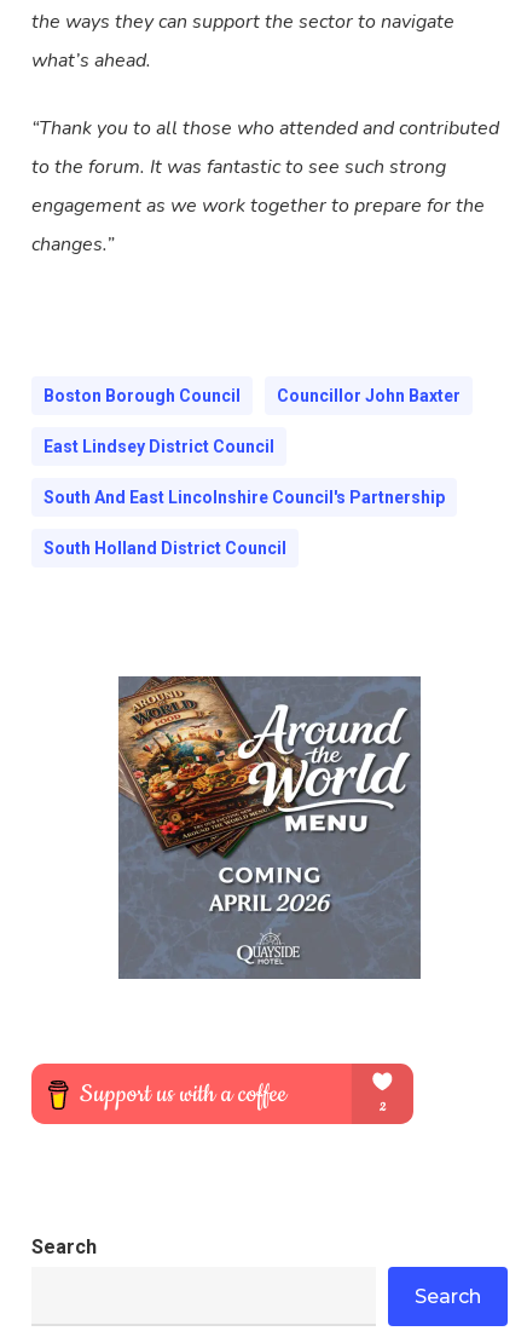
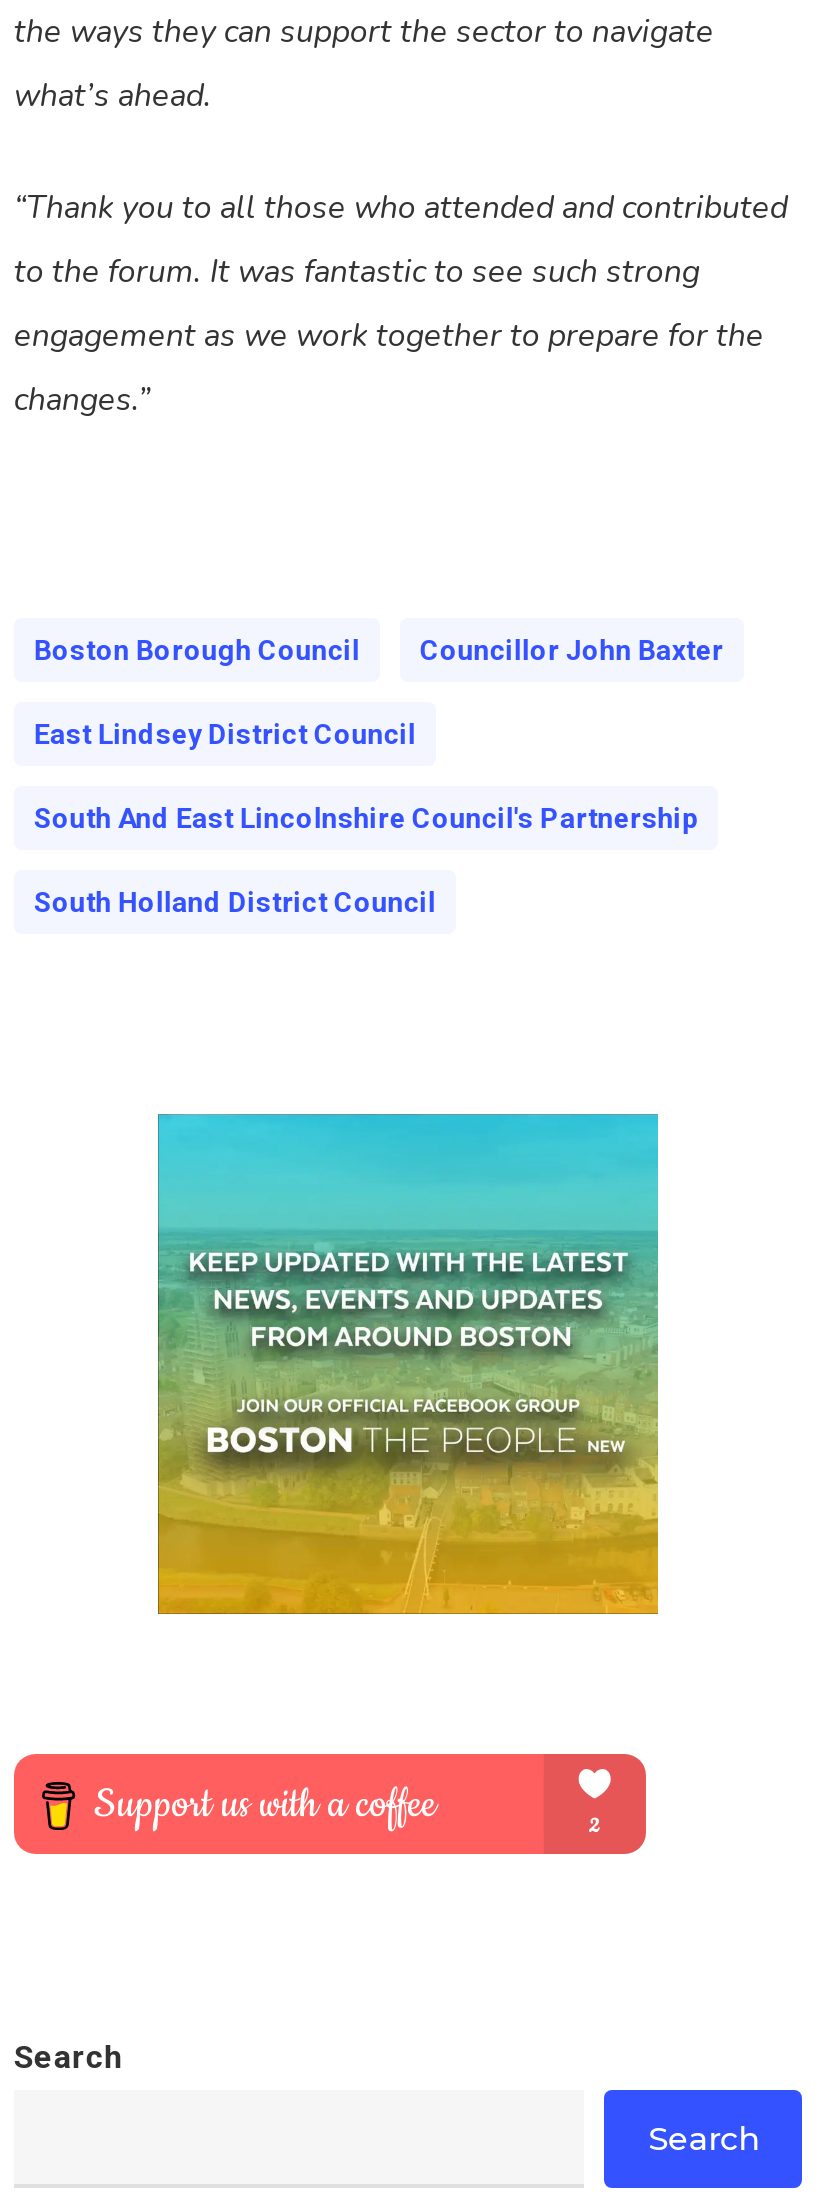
- [image]
+ [image]
